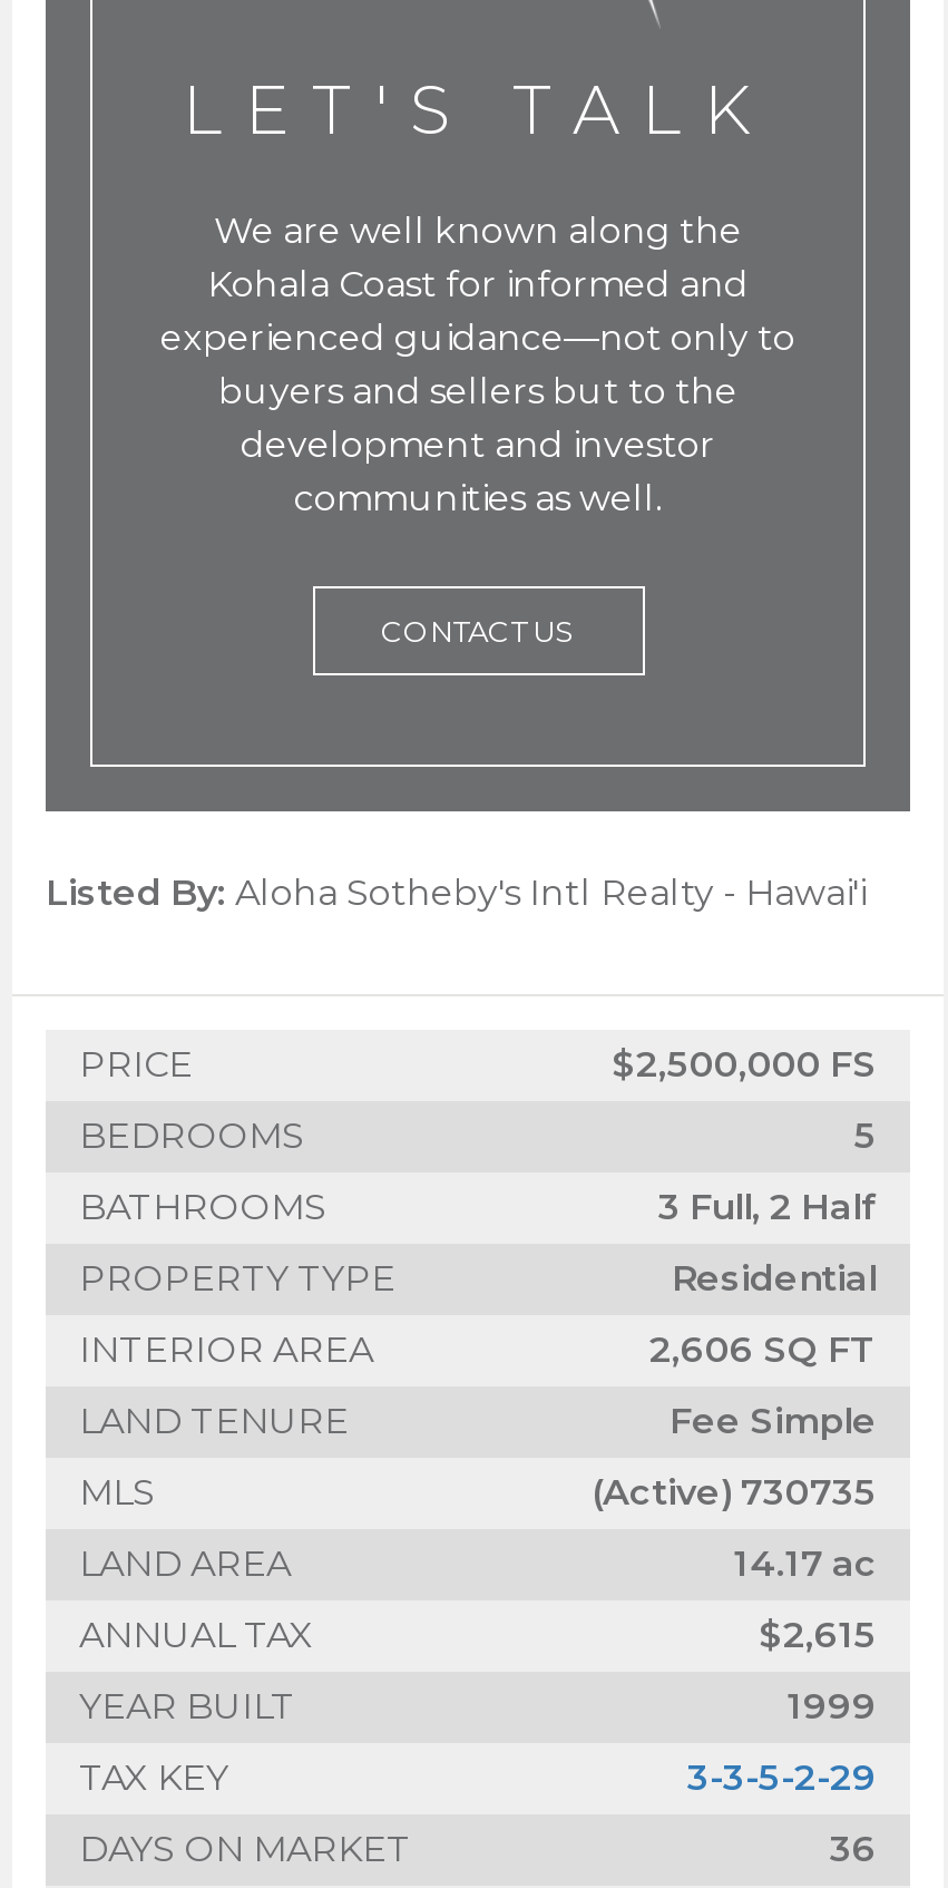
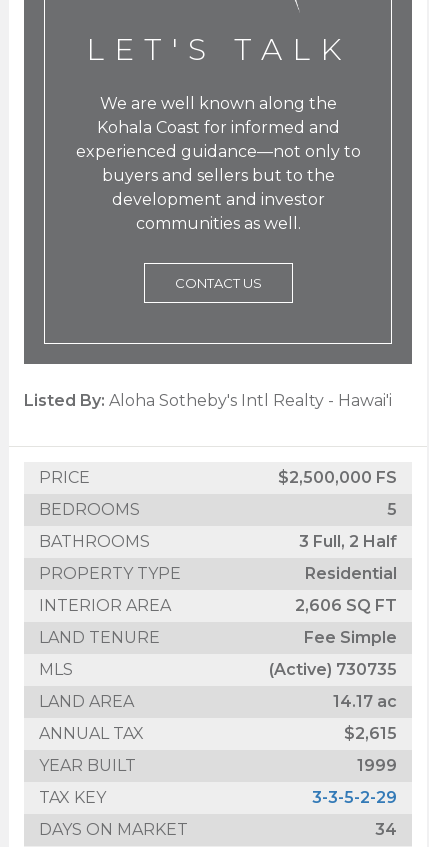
- 36
+ 34
